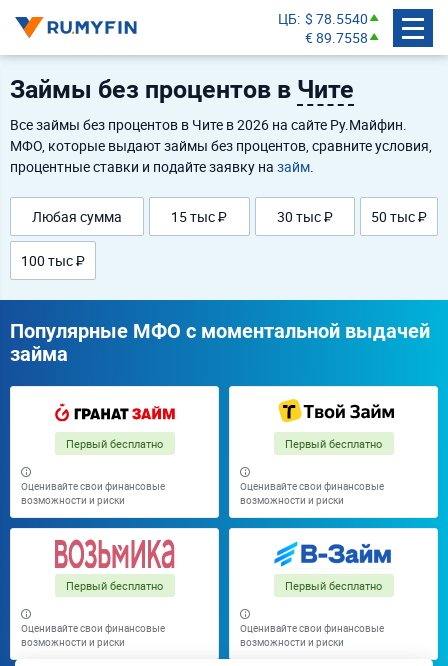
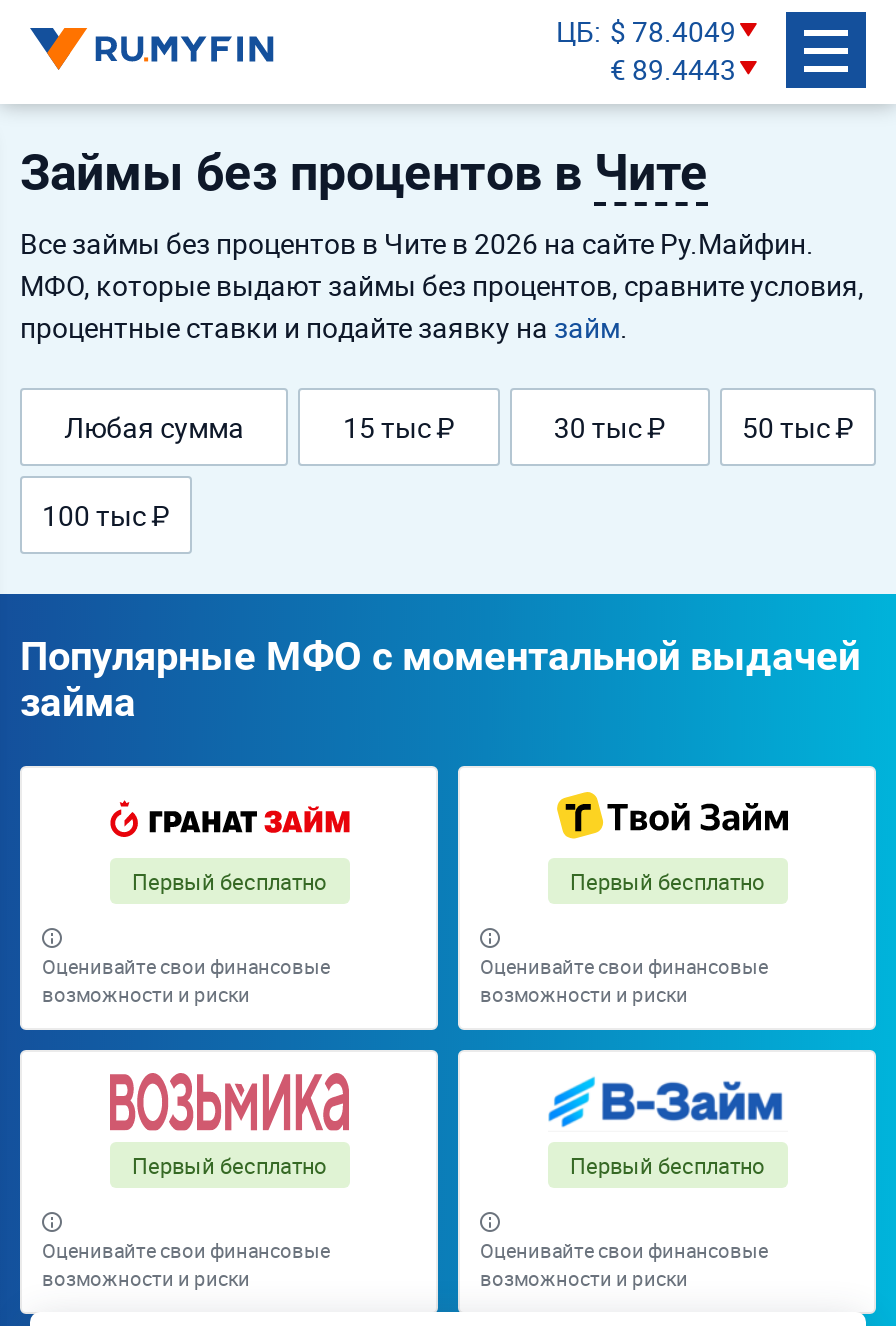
- ЦБ $ 78.5540
+ ЦБ $ 78.4049

- € 89.7558
+ € 89.4443
